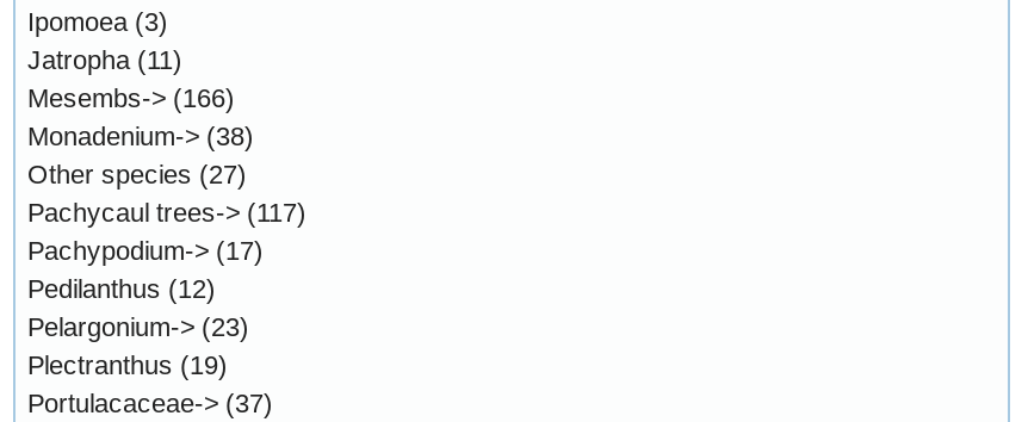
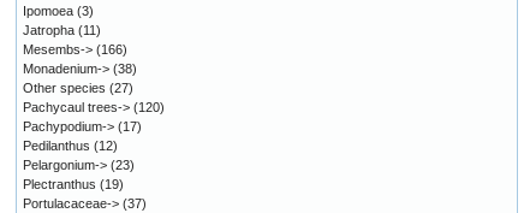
- Pachycaul trees-> (117)
+ Pachycaul trees-> (120)
